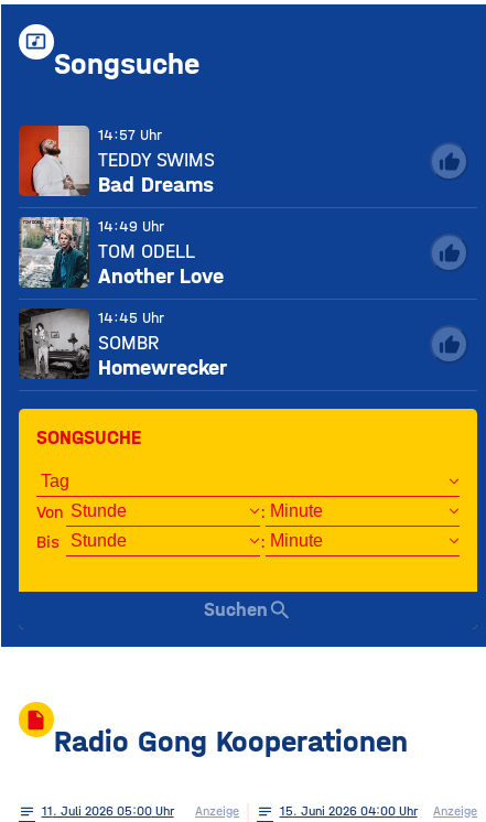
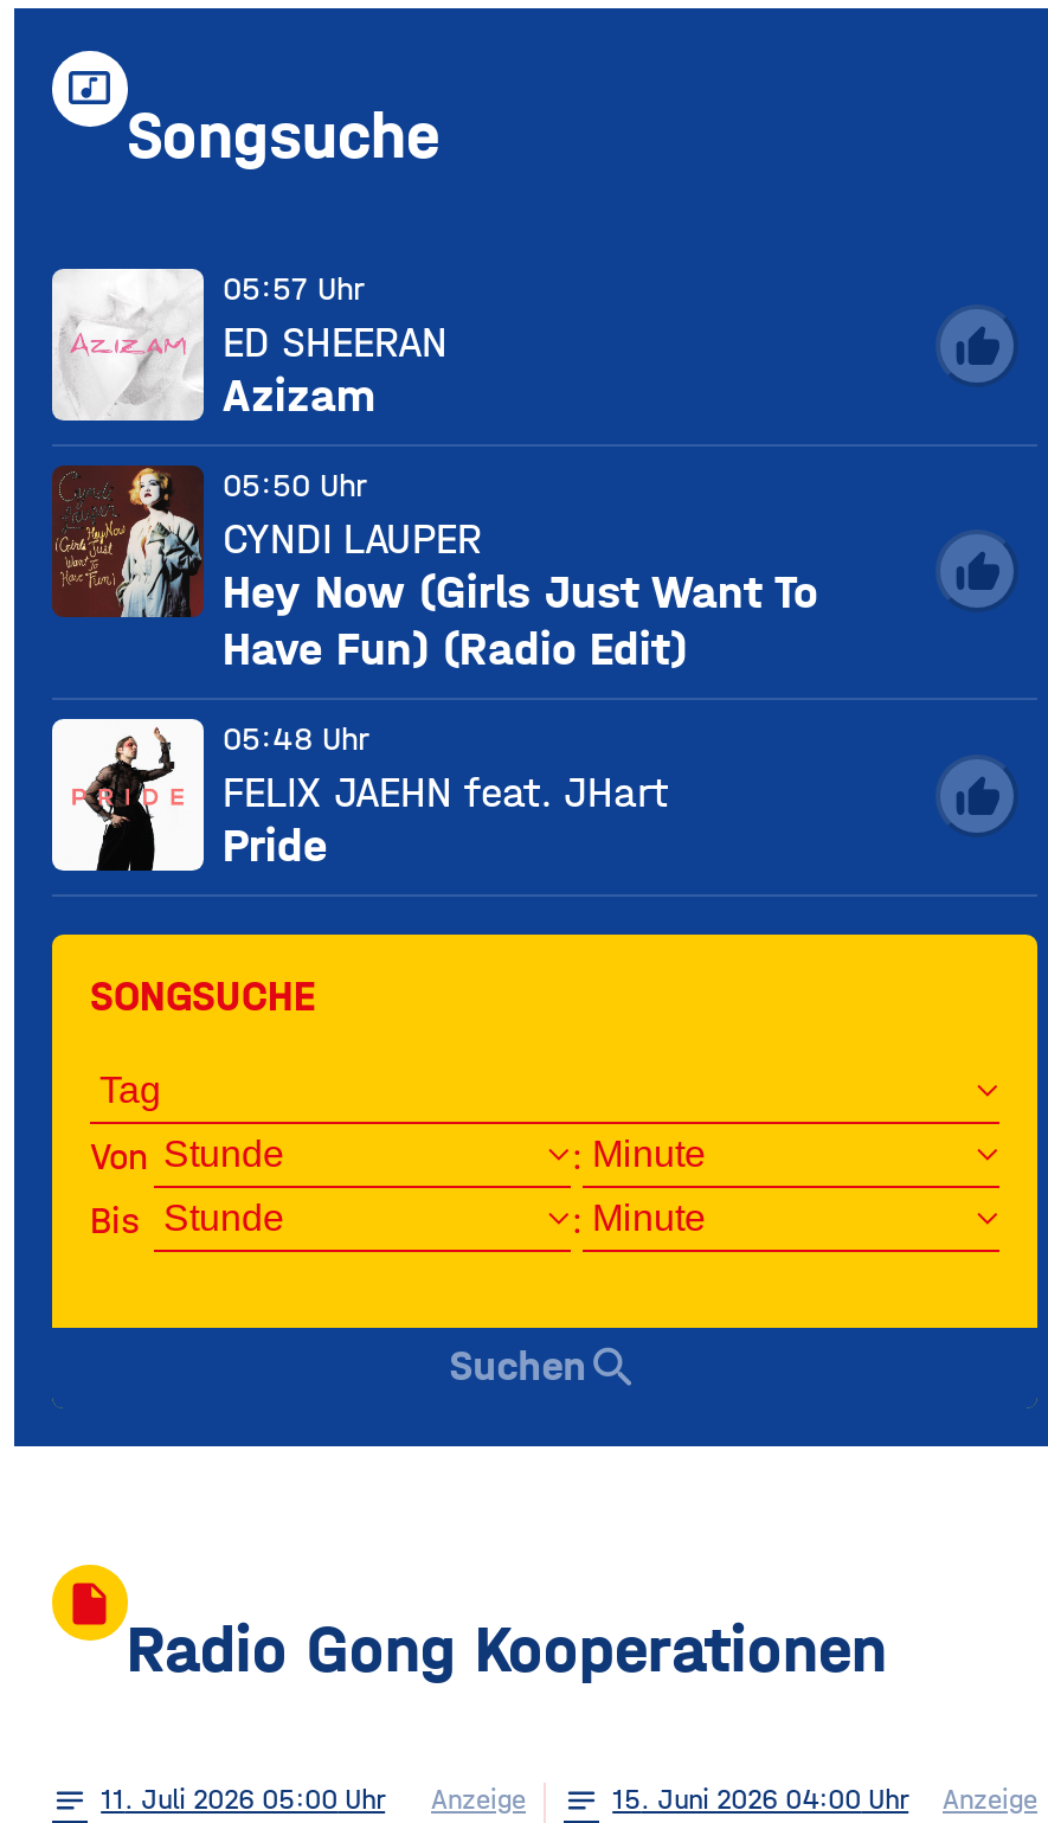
- [image]
- 14:57 Uhr
- TEDDY SWIMS
- Bad Dreams
+ [image]
+ 05:57 Uhr
+ ED SHEERAN
+ Azizam

- [image]
- 14:49 Uhr
- TOM ODELL
- Another Love
+ [image]
+ 05:50 Uhr
+ CYNDI LAUPER
+ Hey Now (Girls Just Want To
+ Have Fun) (Radio Edit)

- [image]
- 14:45 Uhr
- SOMBR
- Homewrecker
+ [image]
+ 05:48 Uhr
+ FELIX JAEHN feat. JHart
+ Pride
